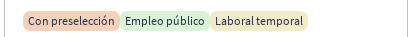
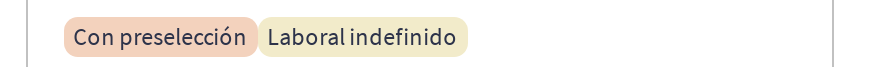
- Empleo público
- Laboral temporal
+ Laboral indefinido
